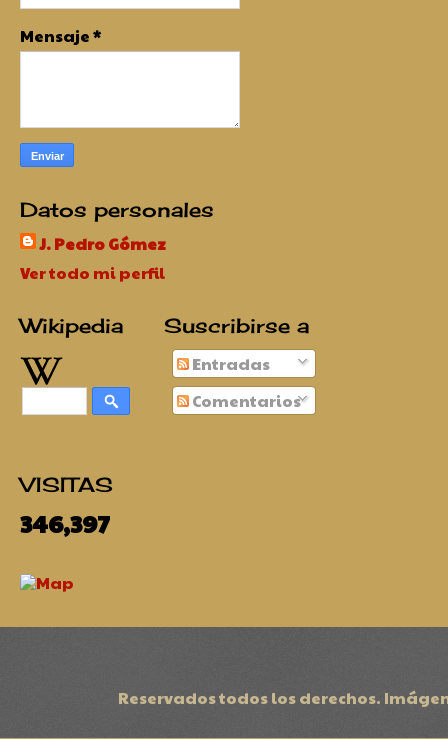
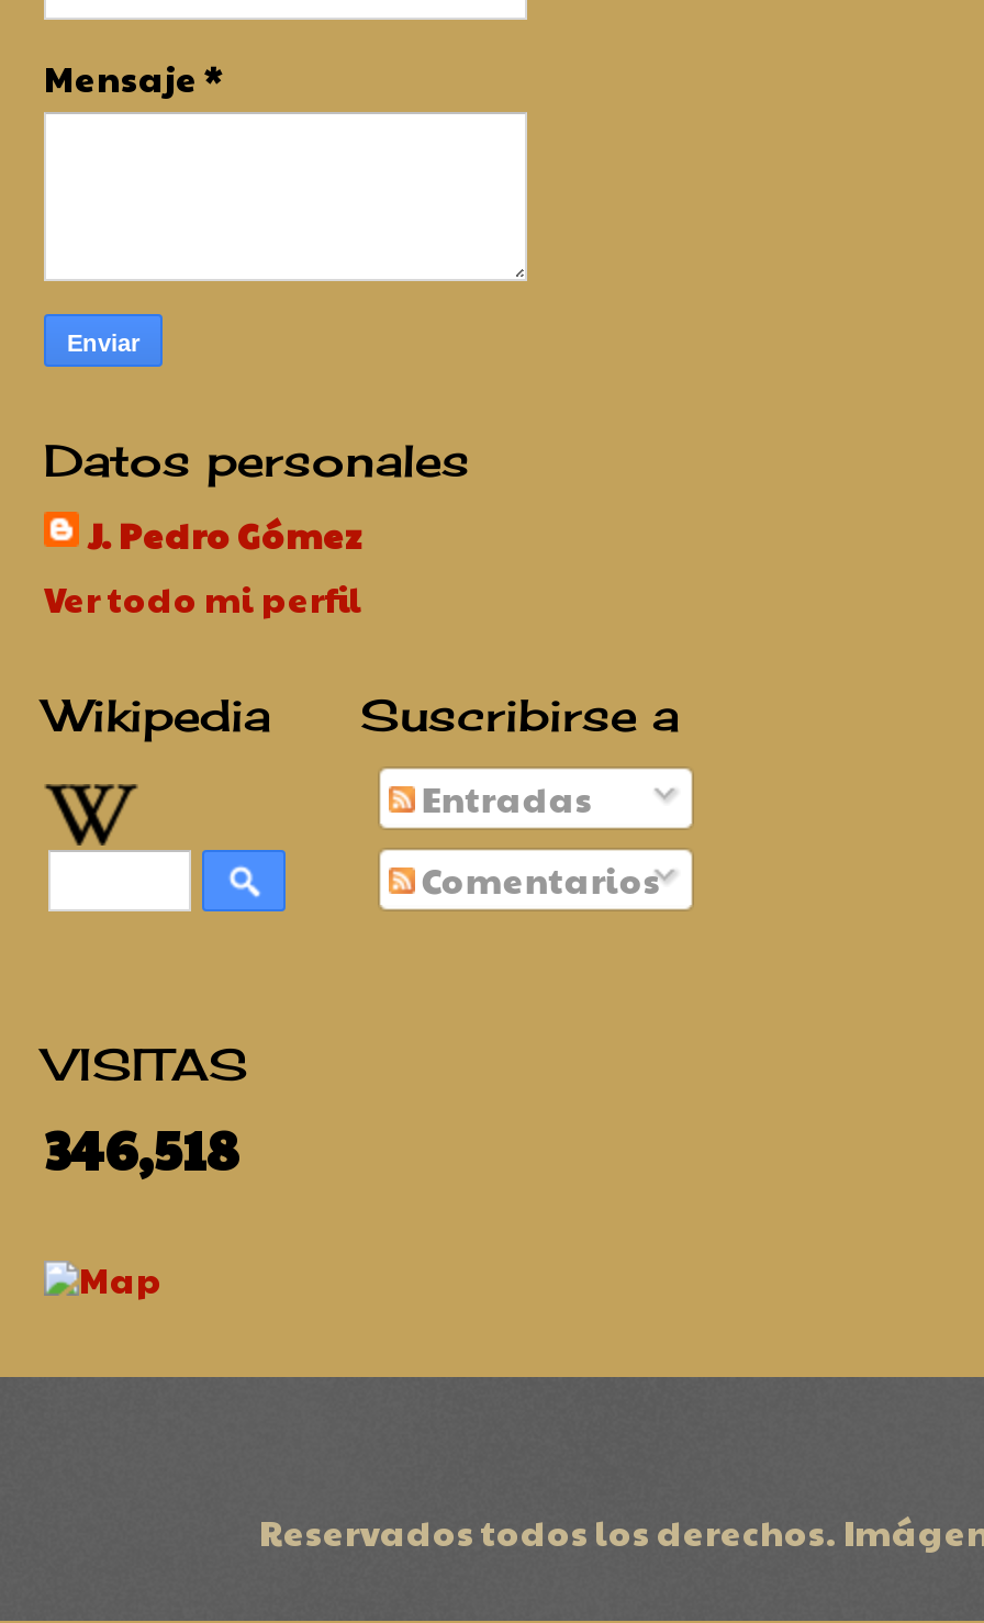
- 346,397
+ 346,518
